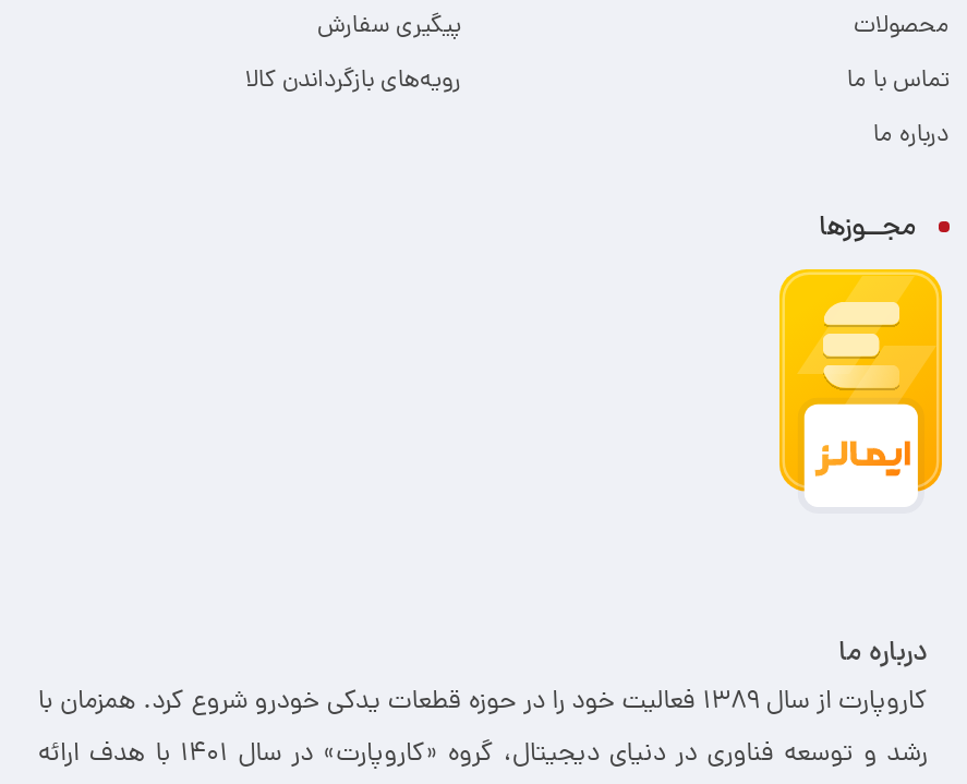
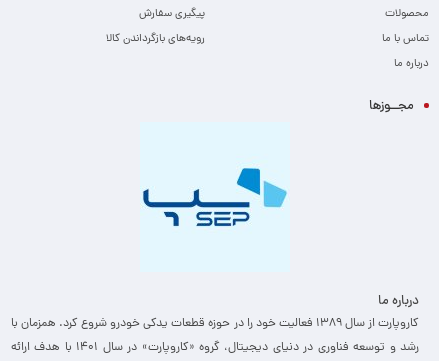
+ [image]

- [image]
